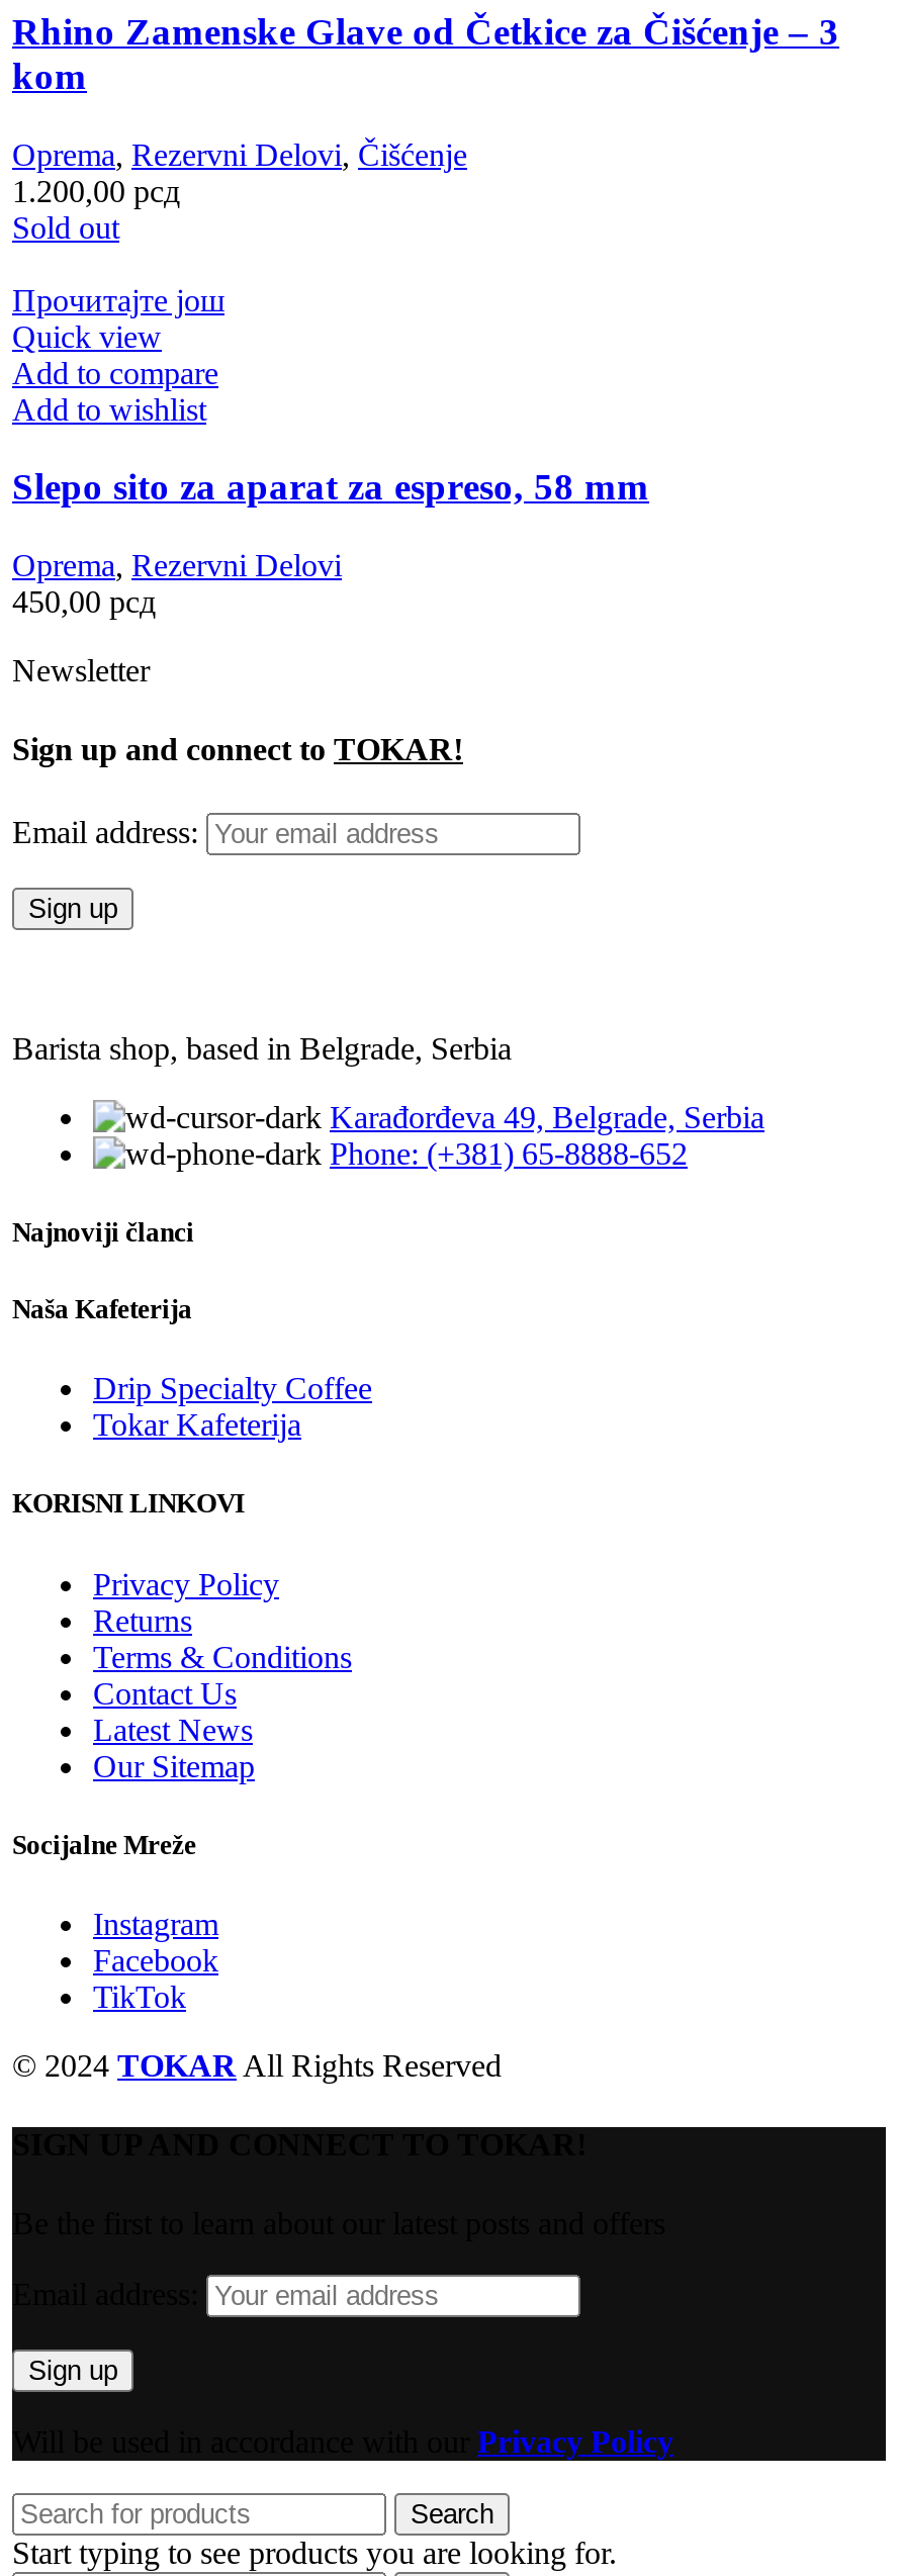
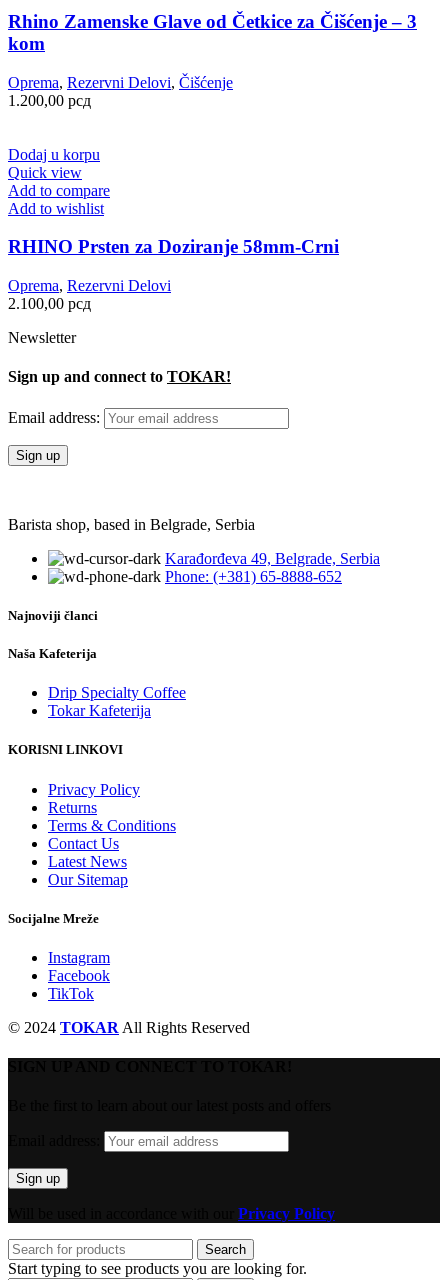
- Sold out
- Прочитајте још
+ Dodaj u korpu

- Slepo sito za aparat za espreso, 58 mm
+ RHINO Prsten za Doziranje 58mm-Crni

- 450,00 рсд
+ 2.100,00 рсд
